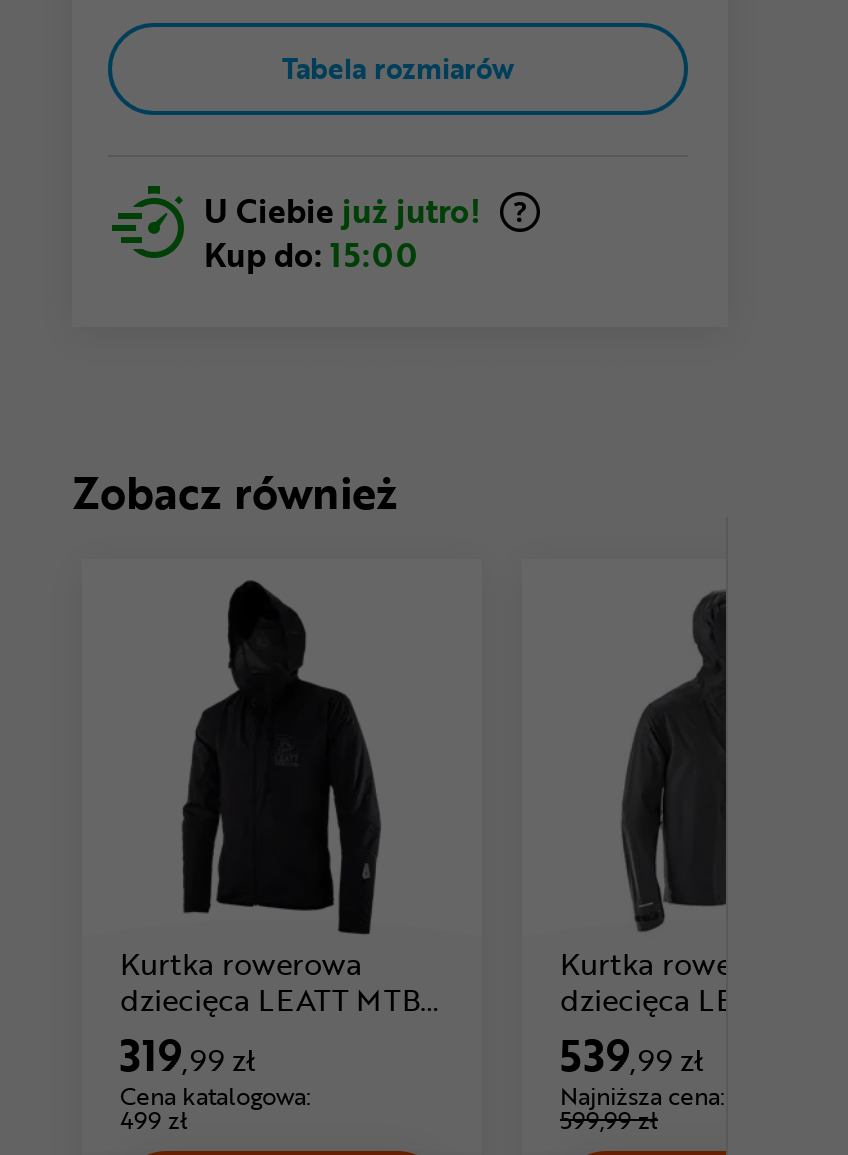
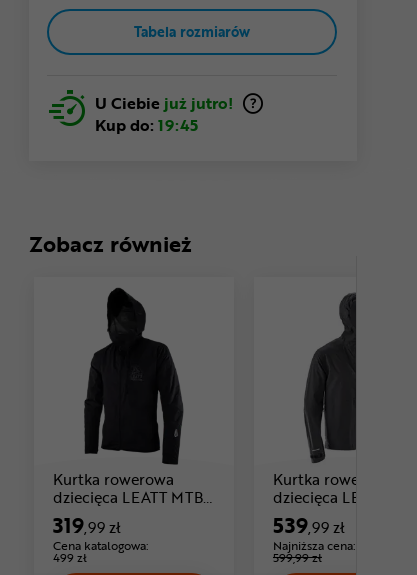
- Kup do: 15:00
+ Kup do: 19:45
